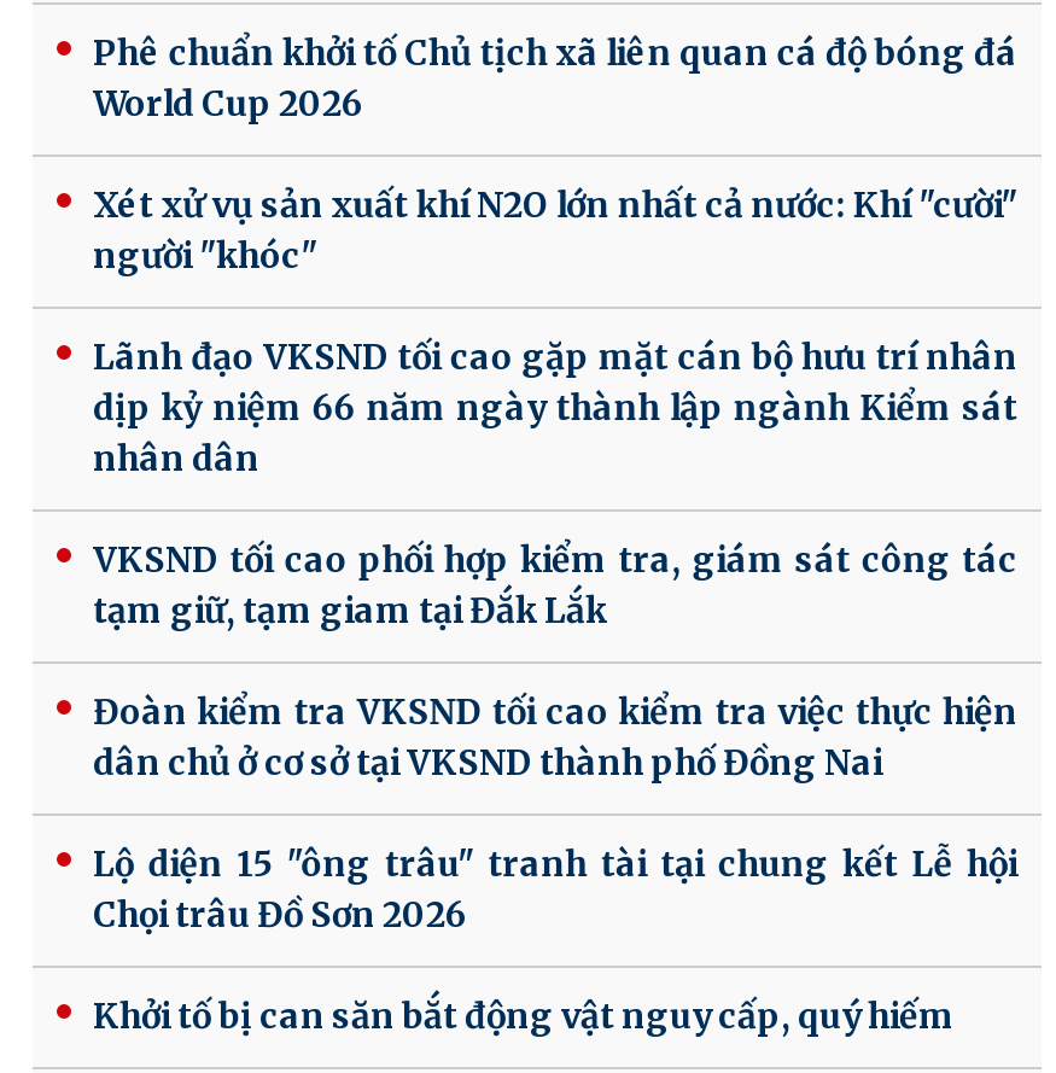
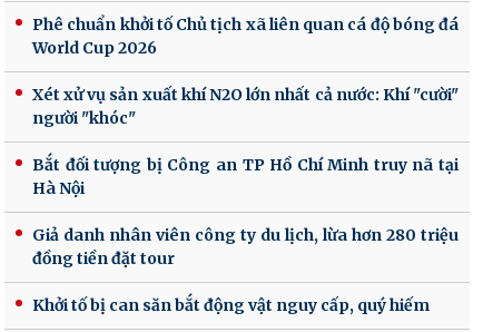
- Lãnh đạo VKSND tối cao gặp mặt cán bộ hưu trí nhân
- dịp kỷ niệm 66 năm ngày thành lập ngành Kiểm sát
- nhân dân
- VKSND tối cao phối hợp kiểm tra, giám sát công tác
- tạm giữ, tạm giam tại Đắk Lắk
- Đoàn kiểm tra VKSND tối cao kiểm tra việc thực hiện
- dân chủ ở cơ sở tại VKSND thành phố Đồng Nai
- Lộ diện 15 "ông trâu" tranh tài tại chung kết Lễ hội
- Chọi trâu Đồ Sơn 2026
+ Bắt đối tượng bị Công an TP Hồ Chí Minh truy nã tại
+ Hà Nội
+ Giả danh nhân viên công ty du lịch, lừa hơn 280 triệu
+ đồng tiền đặt tour
